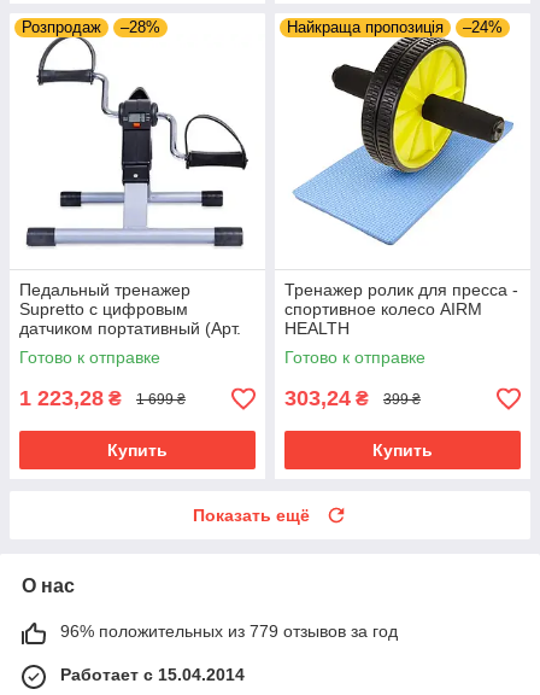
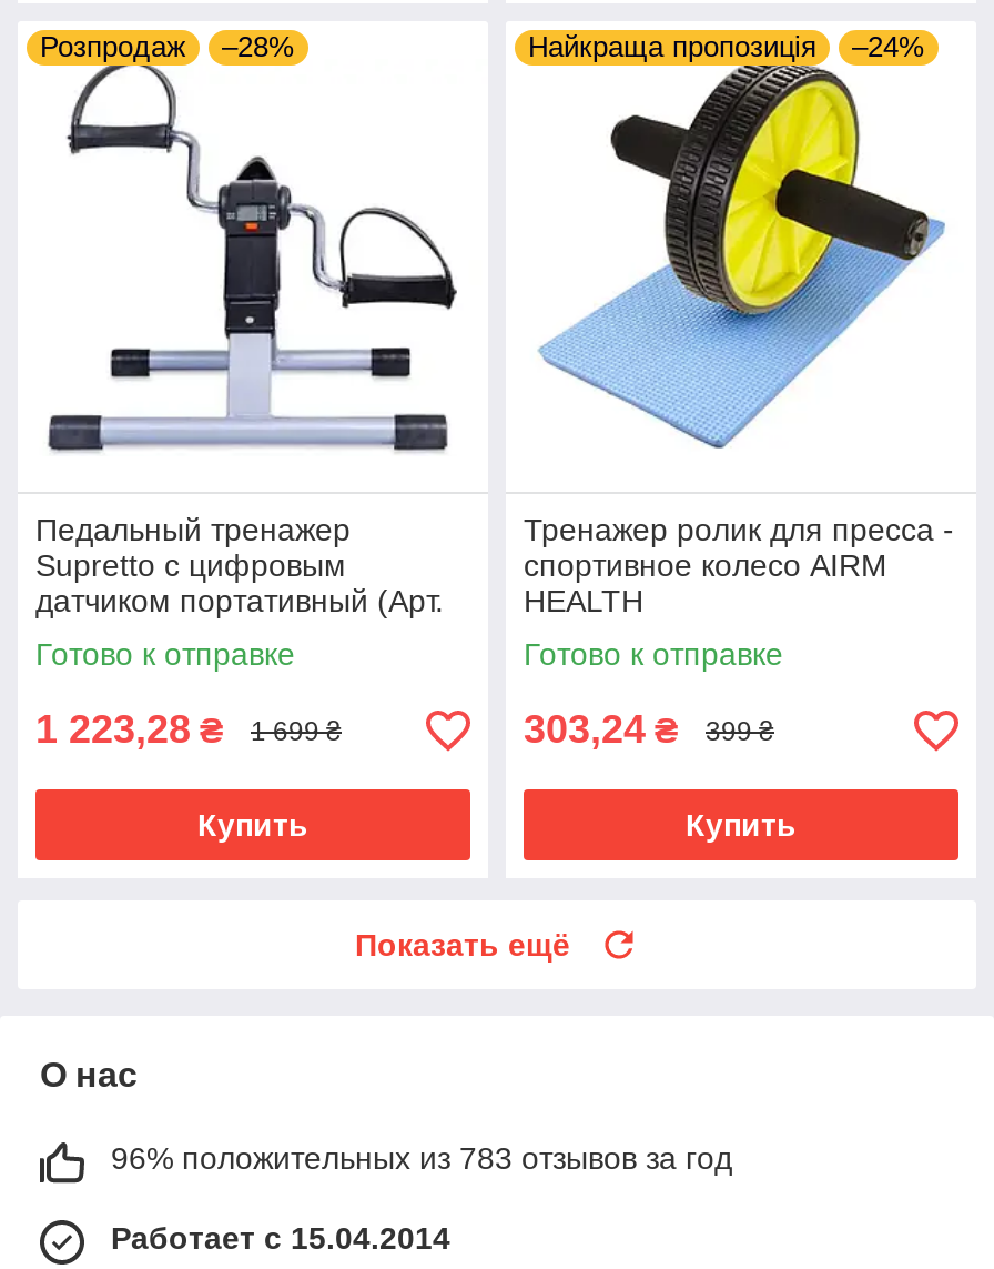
- 96% положительных из 779 отзывов за год
+ 96% положительных из 783 отзывов за год
